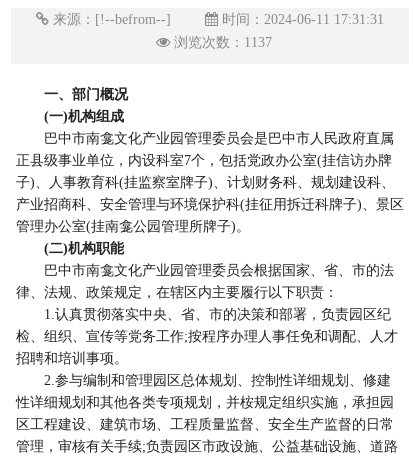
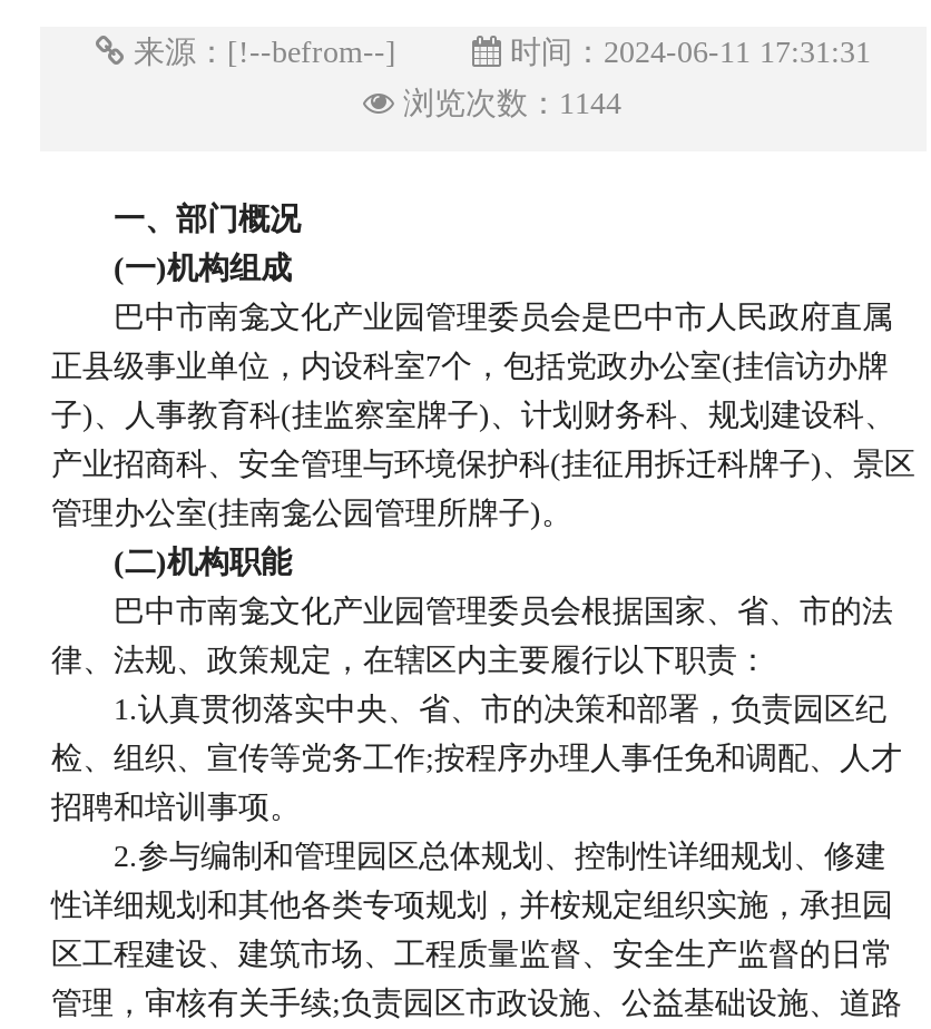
- 浏览次数：1137
+ 浏览次数：1144
